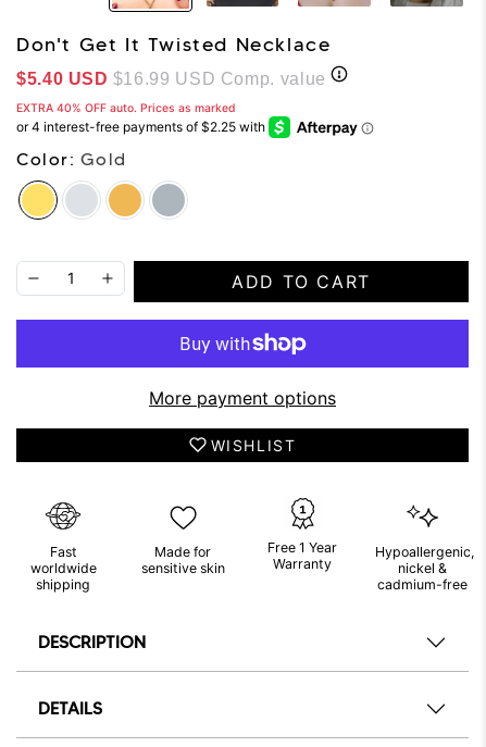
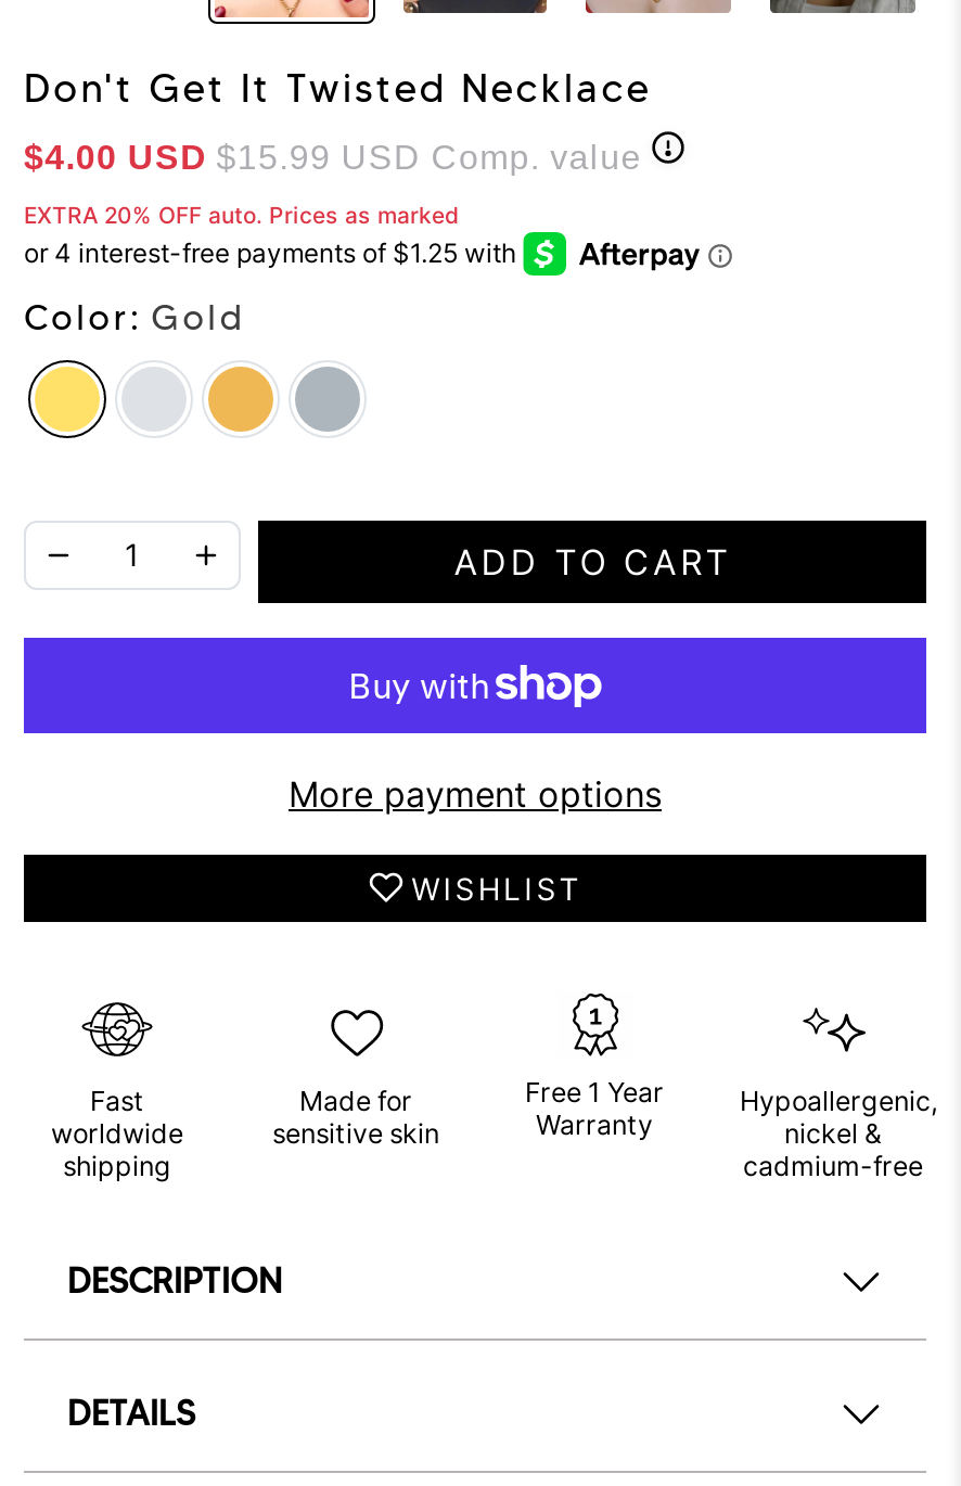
- $5.40 USD $16.99 USD Comp. value
+ $4.00 USD $15.99 USD Comp. value

- EXTRA 40% OFF auto. Prices as marked
+ EXTRA 20% OFF auto. Prices as marked
